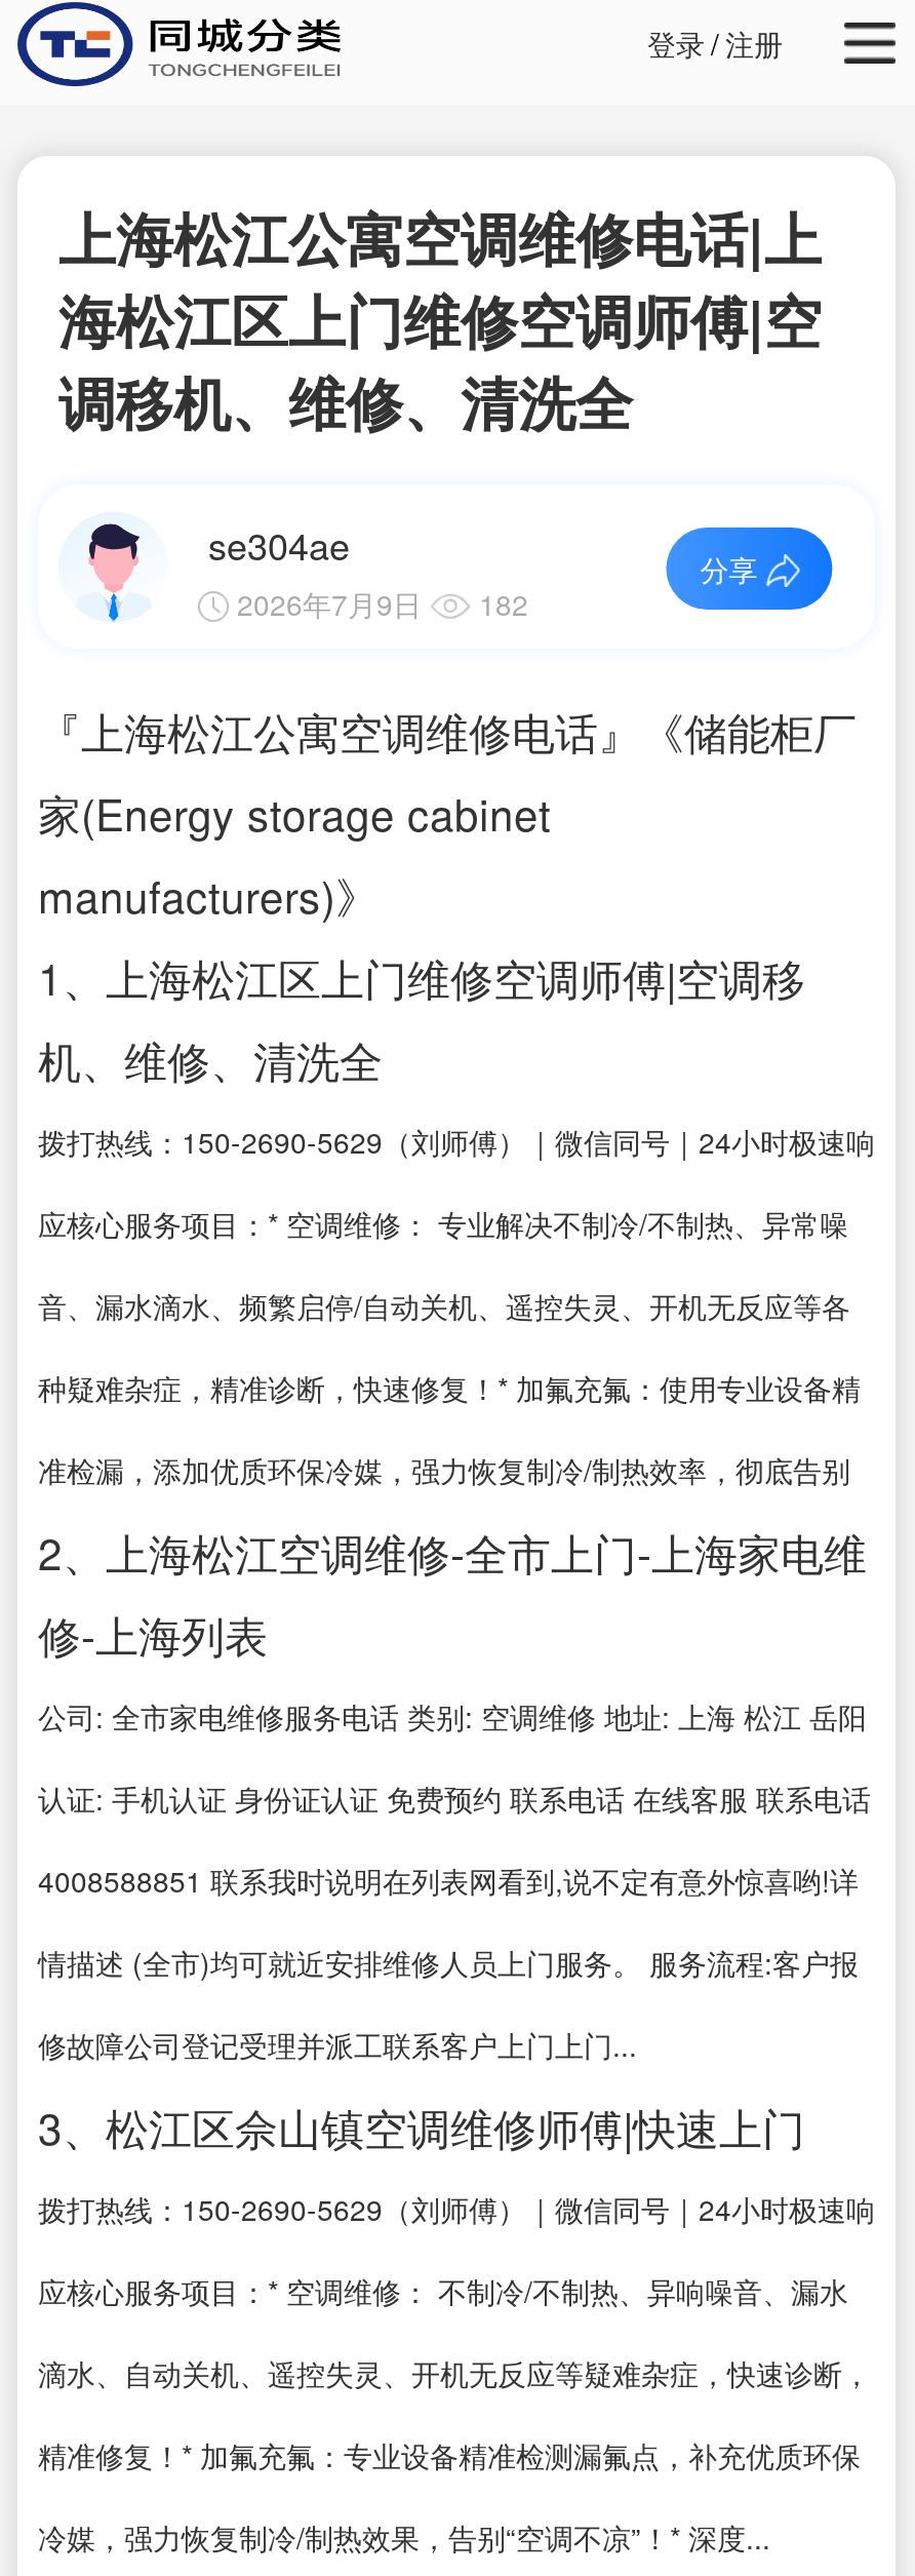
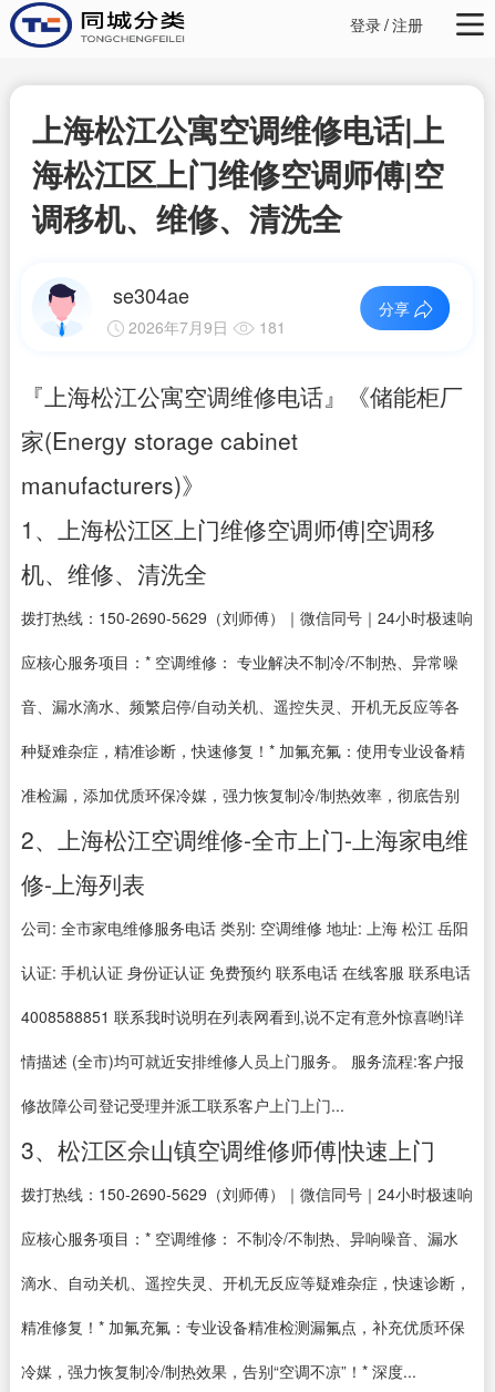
- 2026年7月9日 182
+ 2026年7月9日 181
